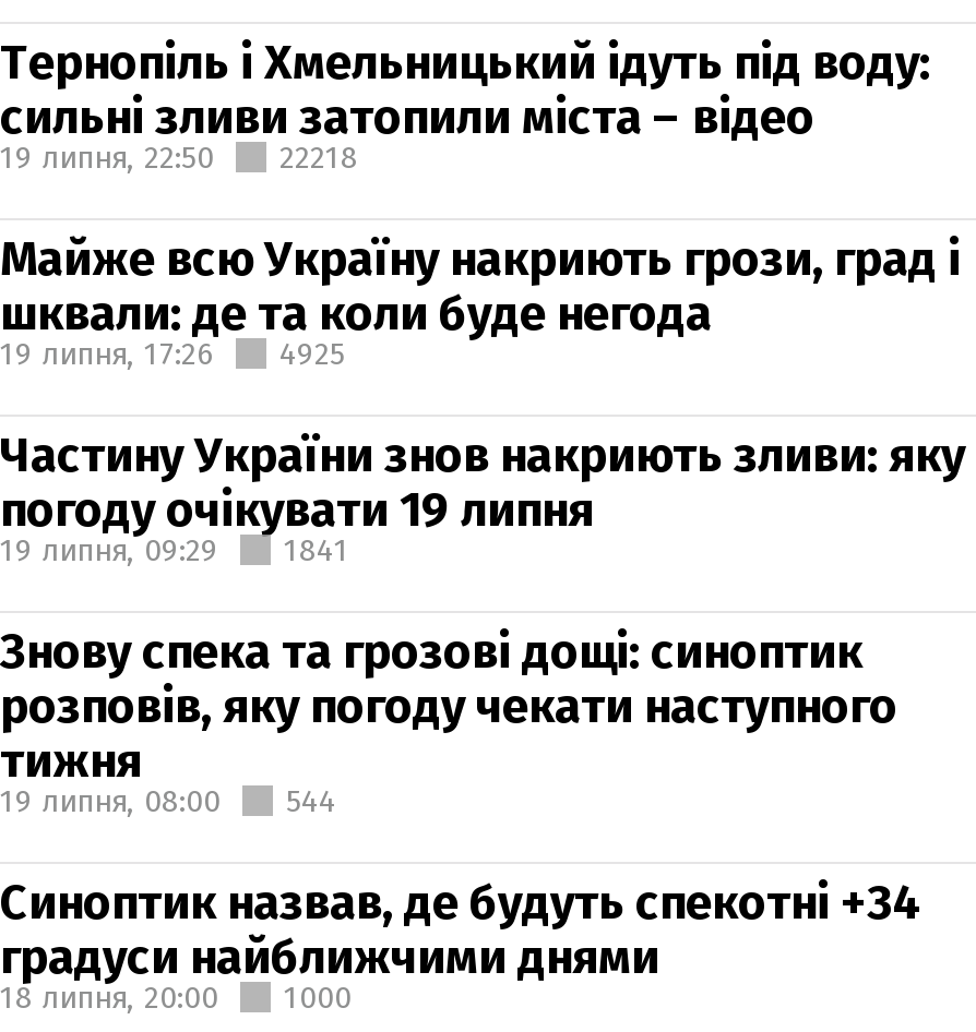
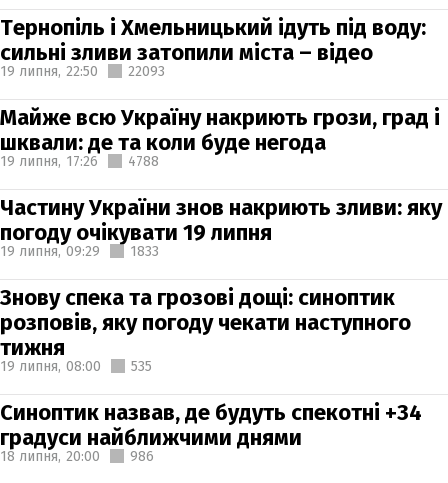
- 19 липня, 22:50 22218
+ 19 липня, 22:50 22093

- 19 липня, 17:26 4925
+ 19 липня, 17:26 4788

- 19 липня, 09:29 1841
+ 19 липня, 09:29 1833

- 19 липня, 08:00 544
+ 19 липня, 08:00 535

- 18 липня, 20:00 1000
+ 18 липня, 20:00 986
